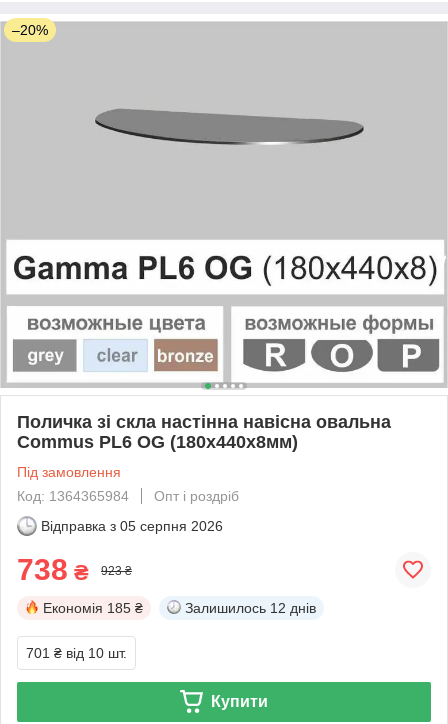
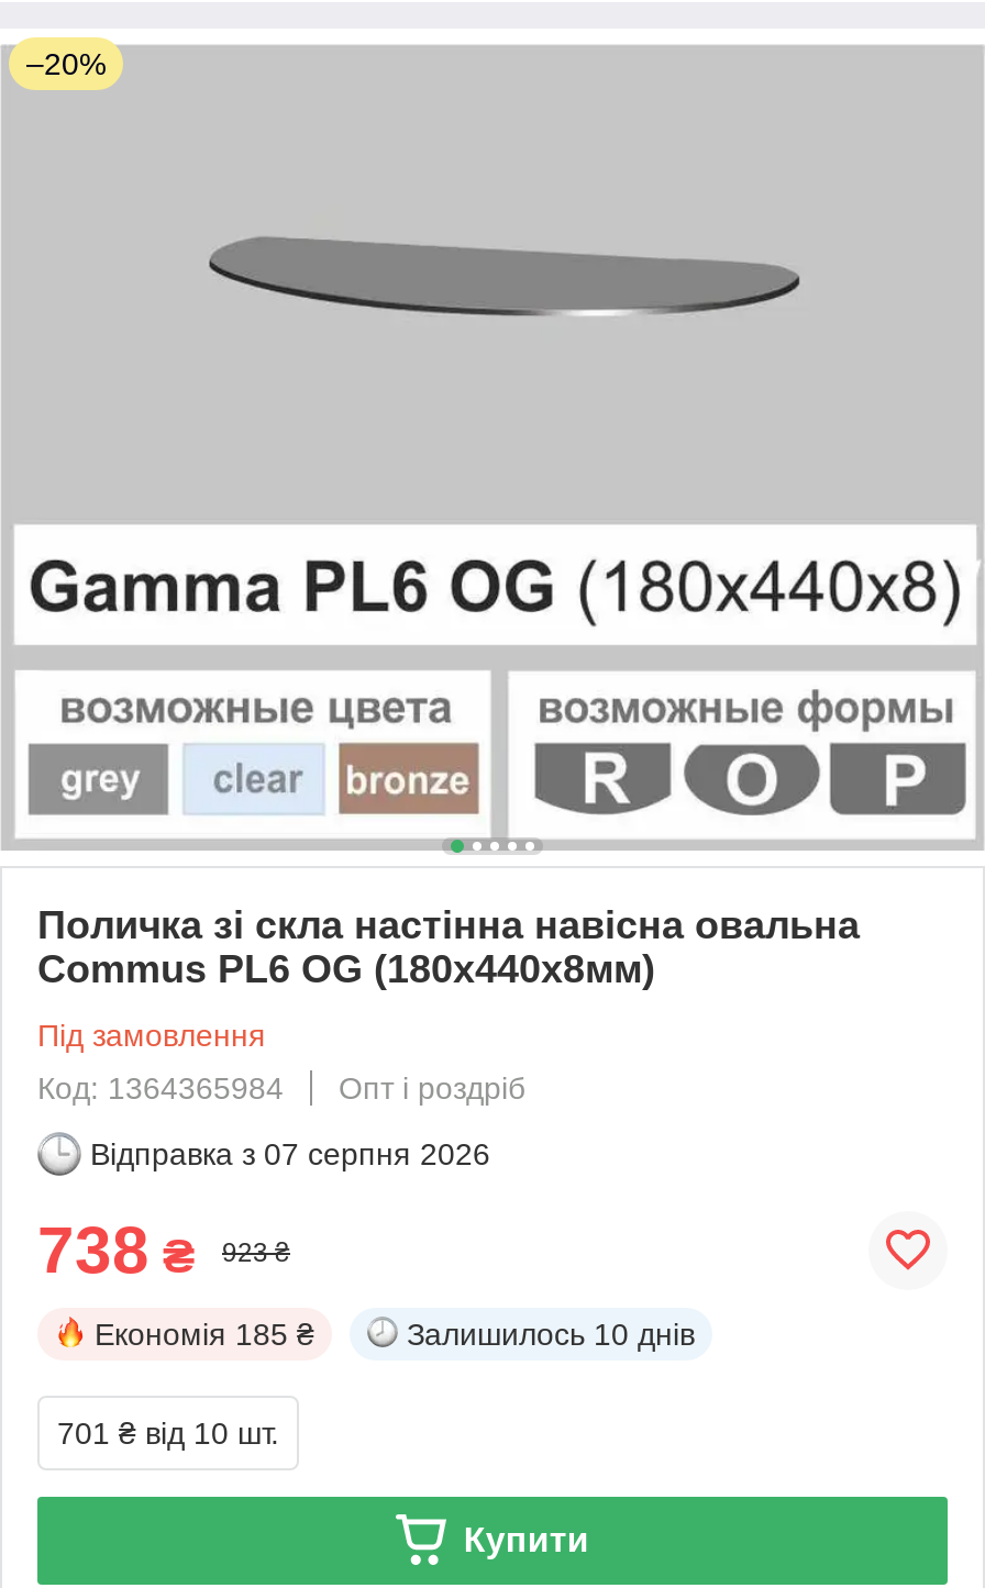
- Відправка з 05 серпня 2026
+ Відправка з 07 серпня 2026

- Залишилось 12 днів
+ Залишилось 10 днів
